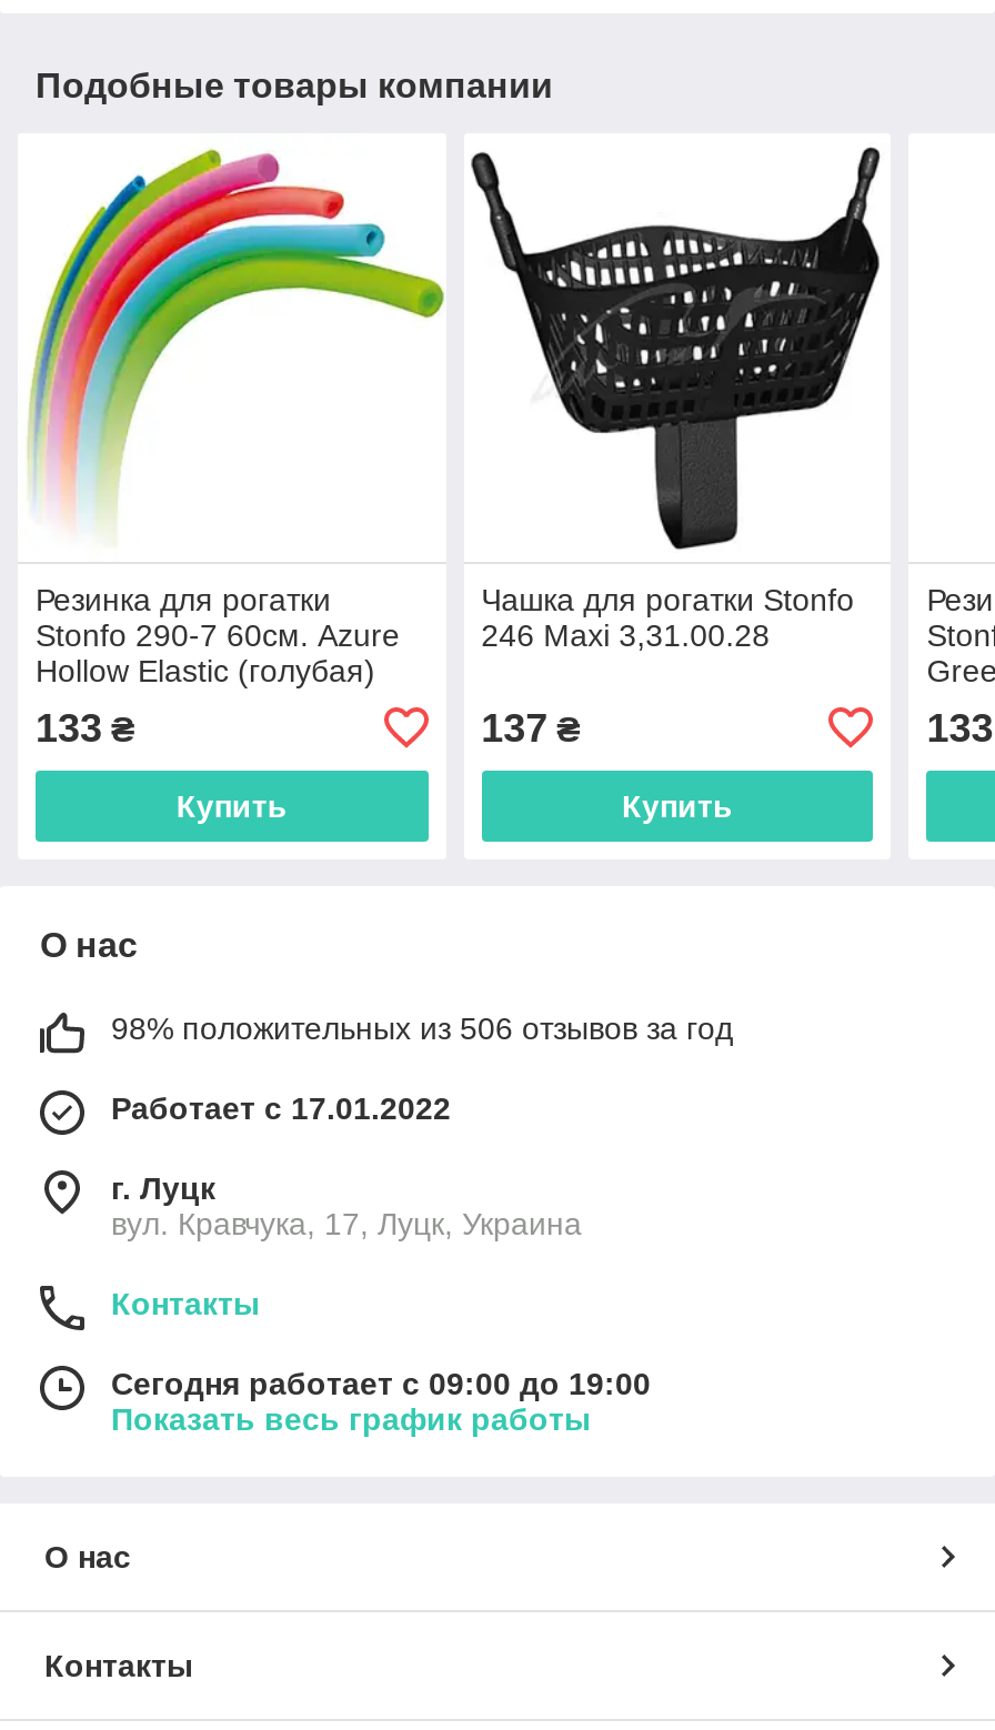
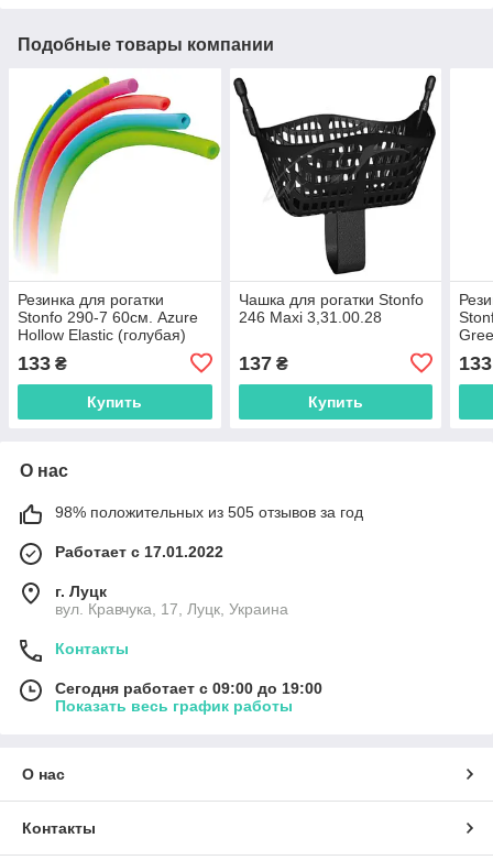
- 98% положительных из 506 отзывов за год
+ 98% положительных из 505 отзывов за год
